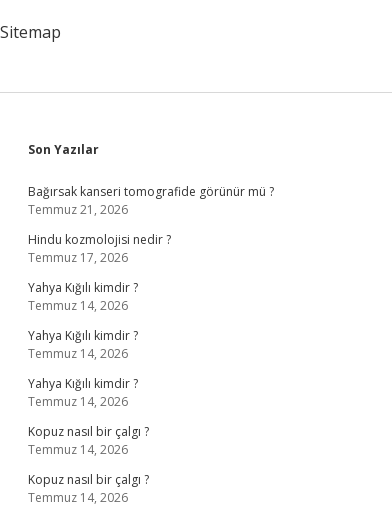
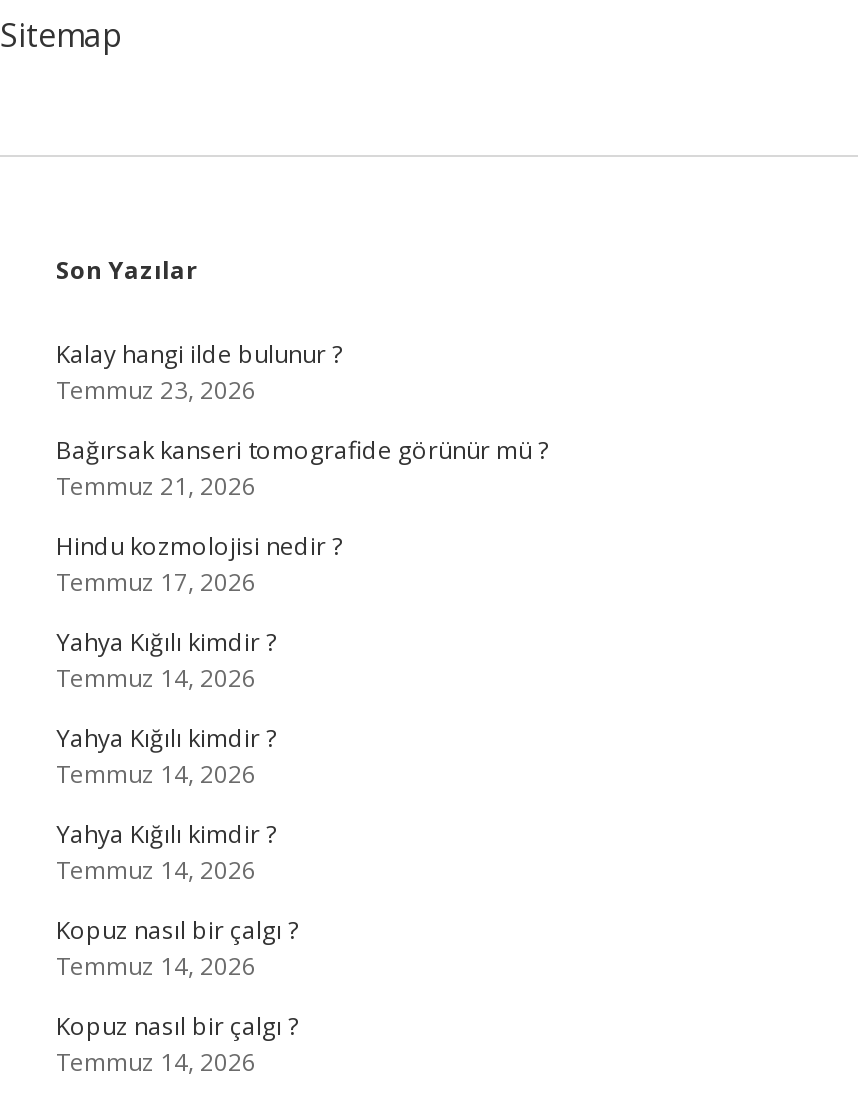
+ Kalay hangi ilde bulunur ?
+ Temmuz 23, 2026
